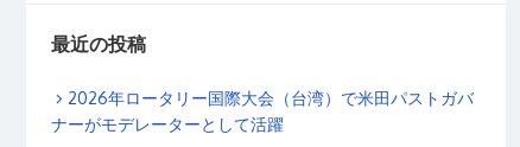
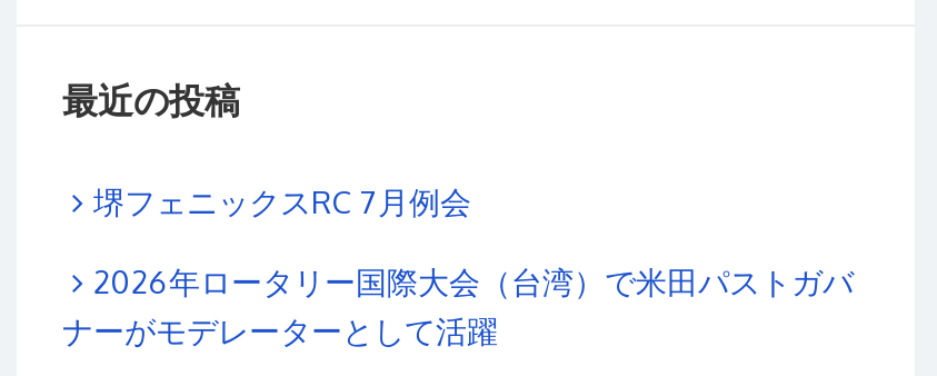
+ 堺フェニックスRC 7月例会
